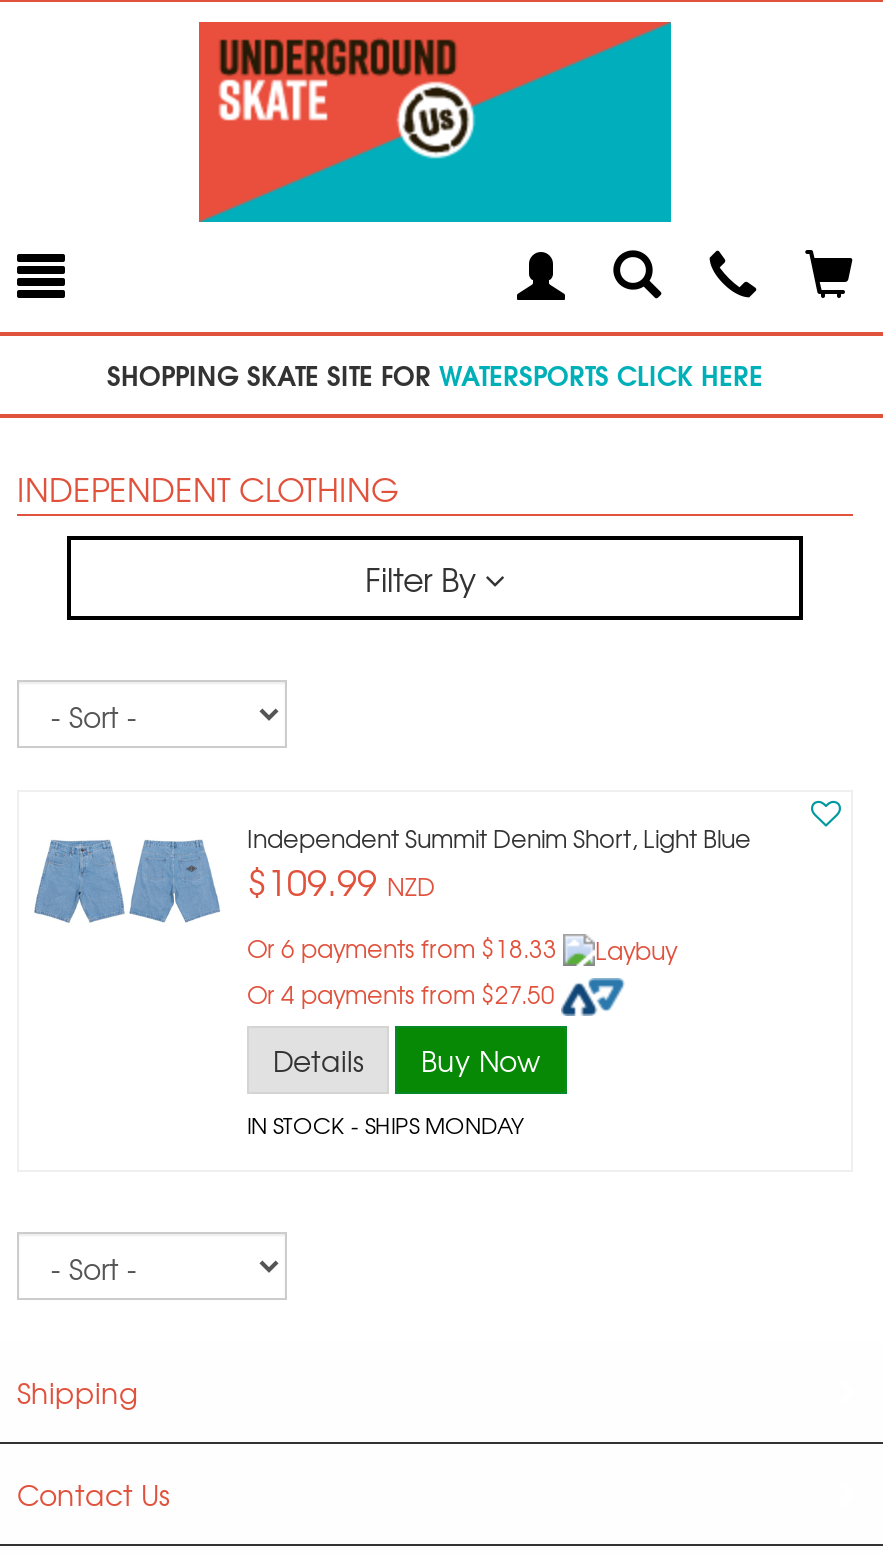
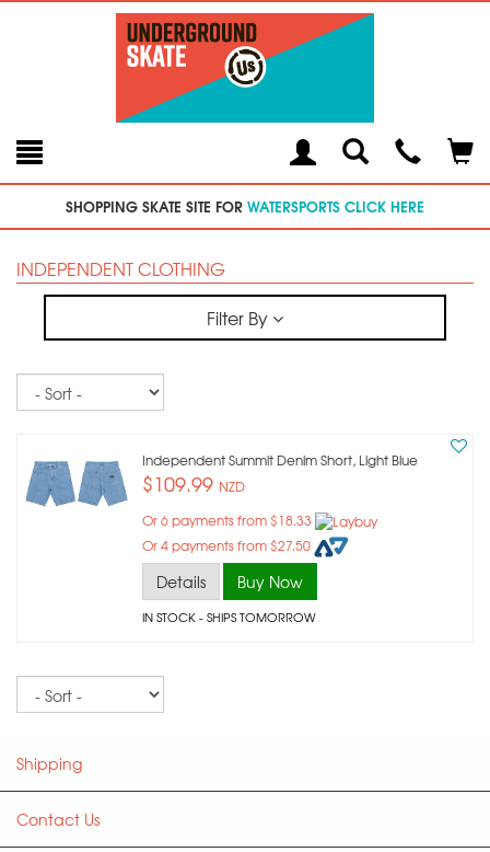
- IN STOCK - SHIPS MONDAY
+ IN STOCK - SHIPS TOMORROW
